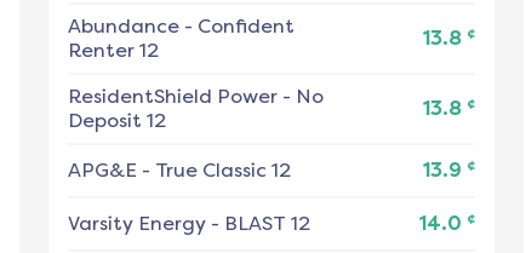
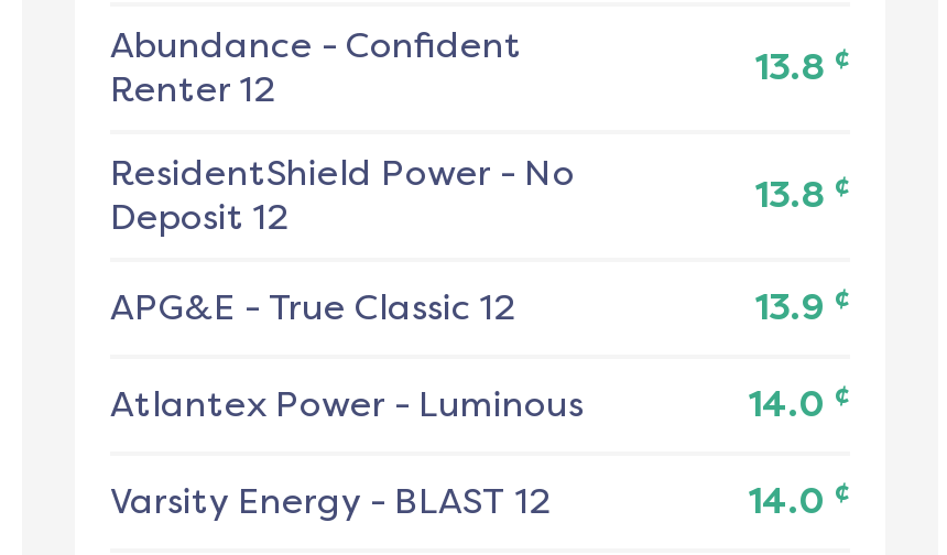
+ Atlantex Power - Luminous
+ 14.0 ¢
